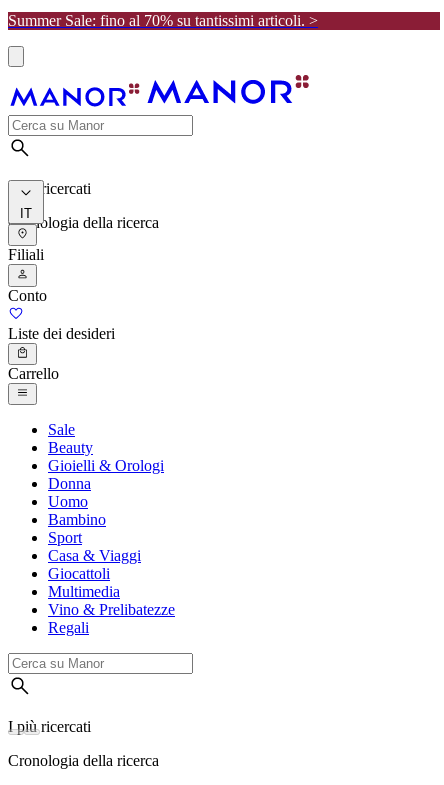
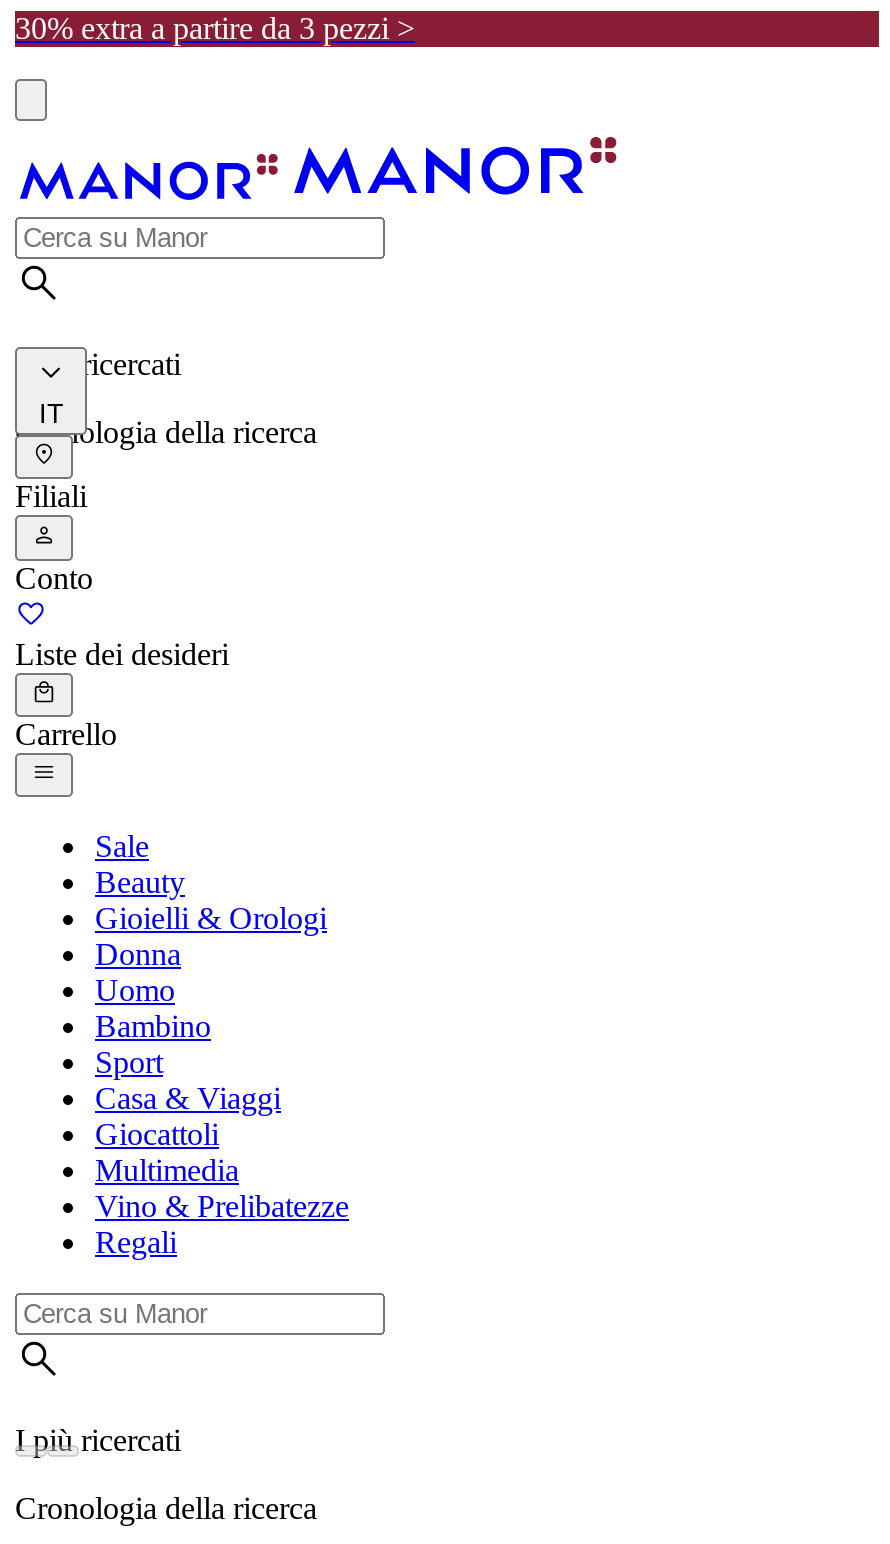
- Summer Sale: fino al 70% su tantissimi articoli. >
+ 30% extra a partire da 3 pezzi >
